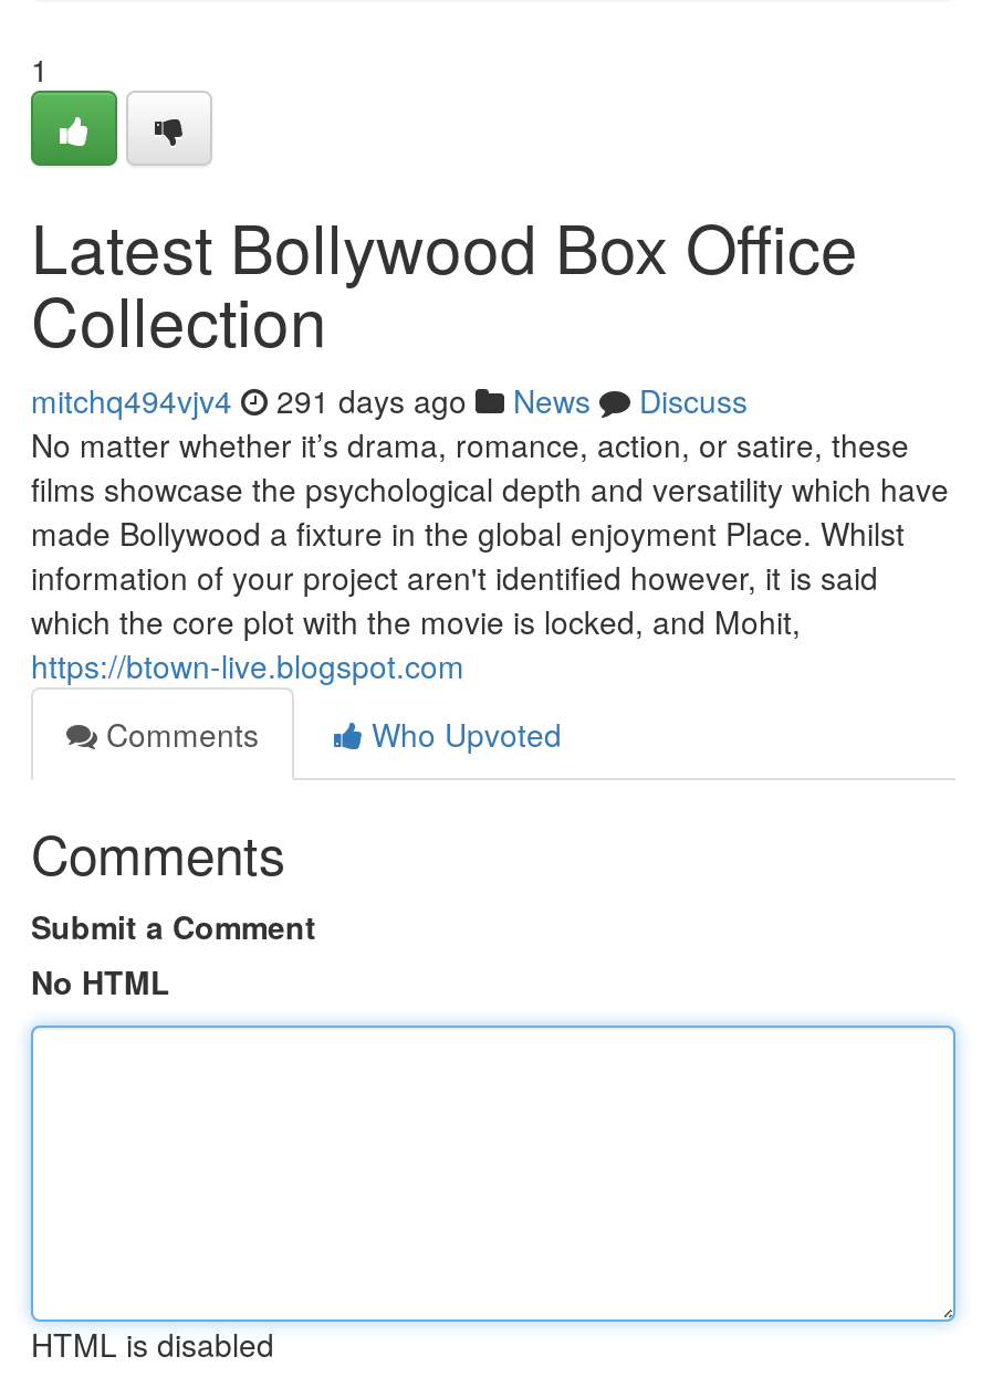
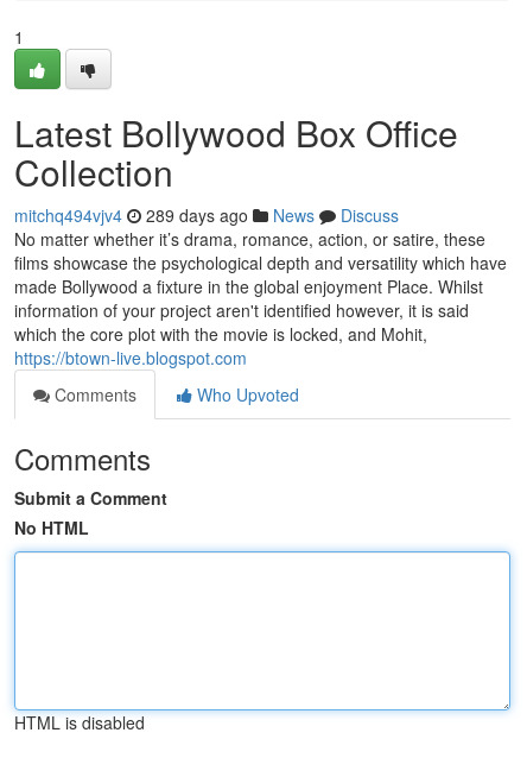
- mitchq494vjv4 291 days ago News Discuss
+ mitchq494vjv4 289 days ago News Discuss
